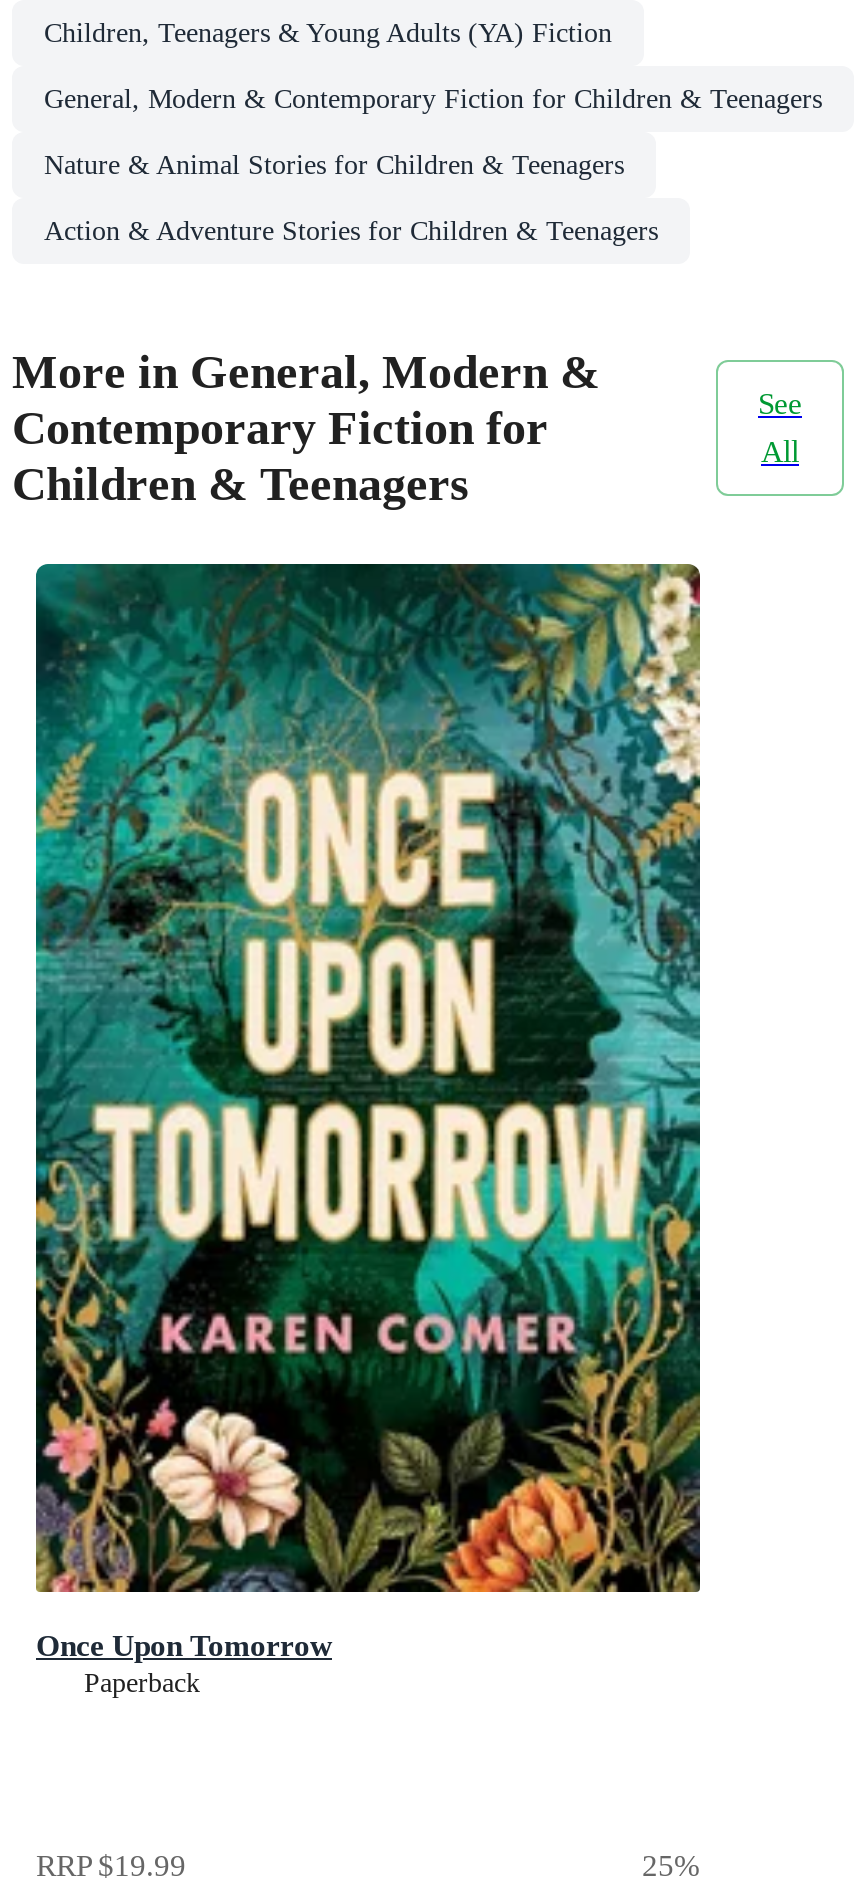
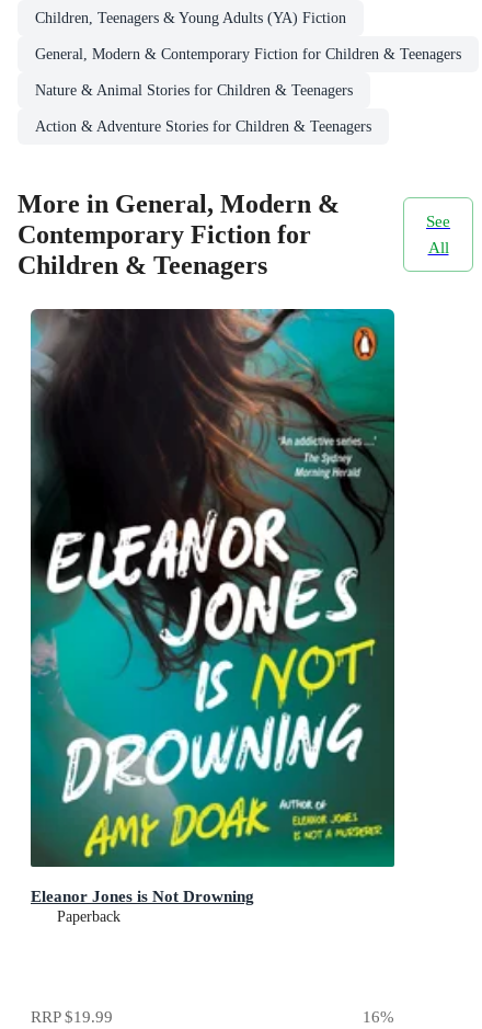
- [image]
- Once Upon Tomorrow
+ [image]
+ Eleanor Jones is Not Drowning

- 25%
+ 16%
